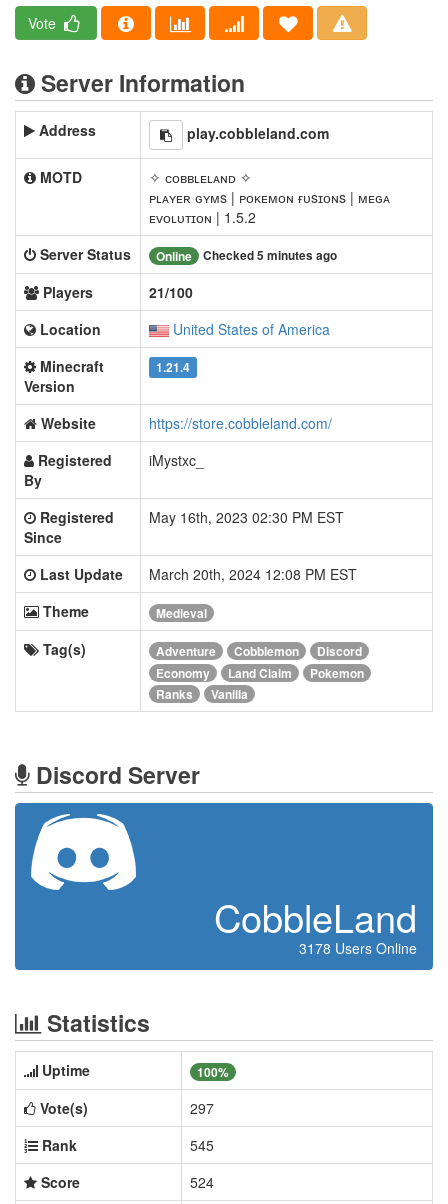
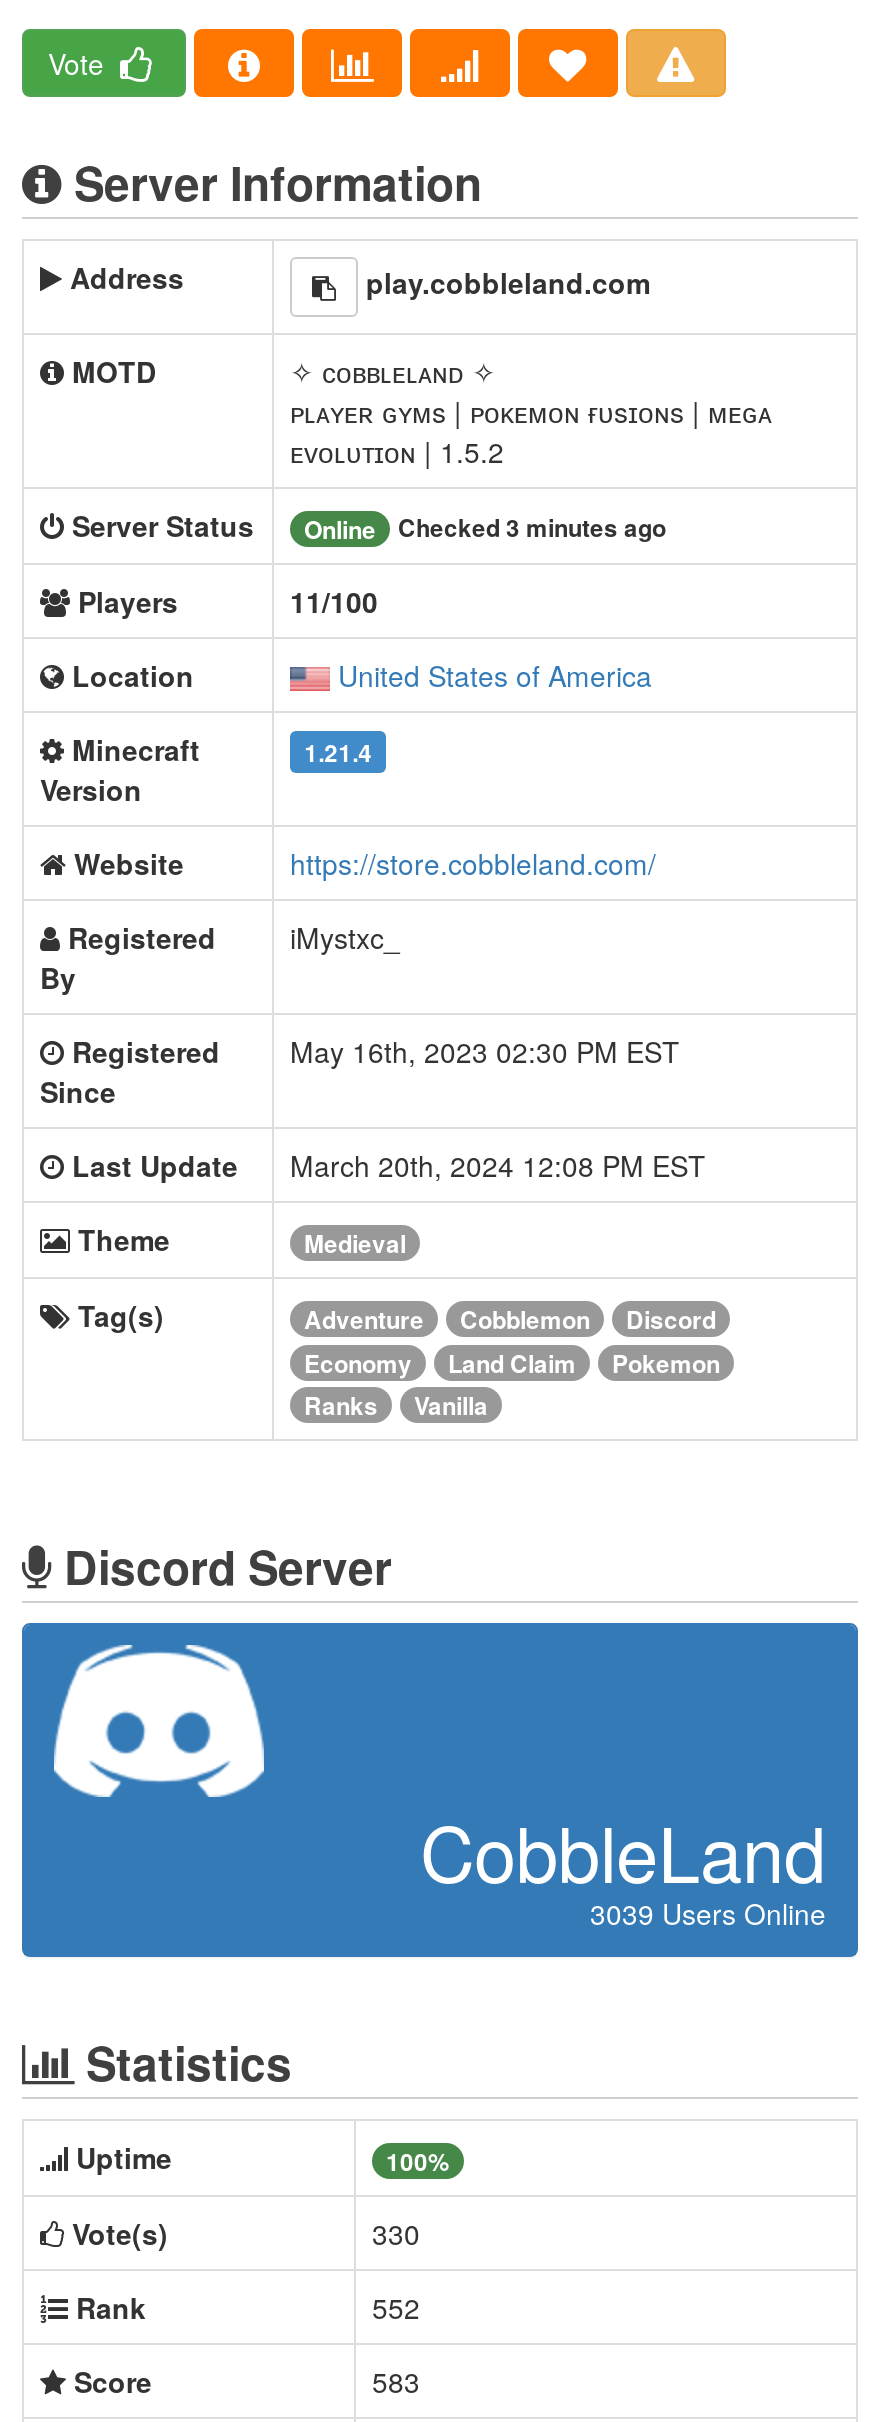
- Checked 5 minutes ago
+ Checked 3 minutes ago

- 21/100
+ 11/100

- 3178 Users Online
+ 3039 Users Online

- 297
+ 330

- 545
+ 552

- 524
+ 583
